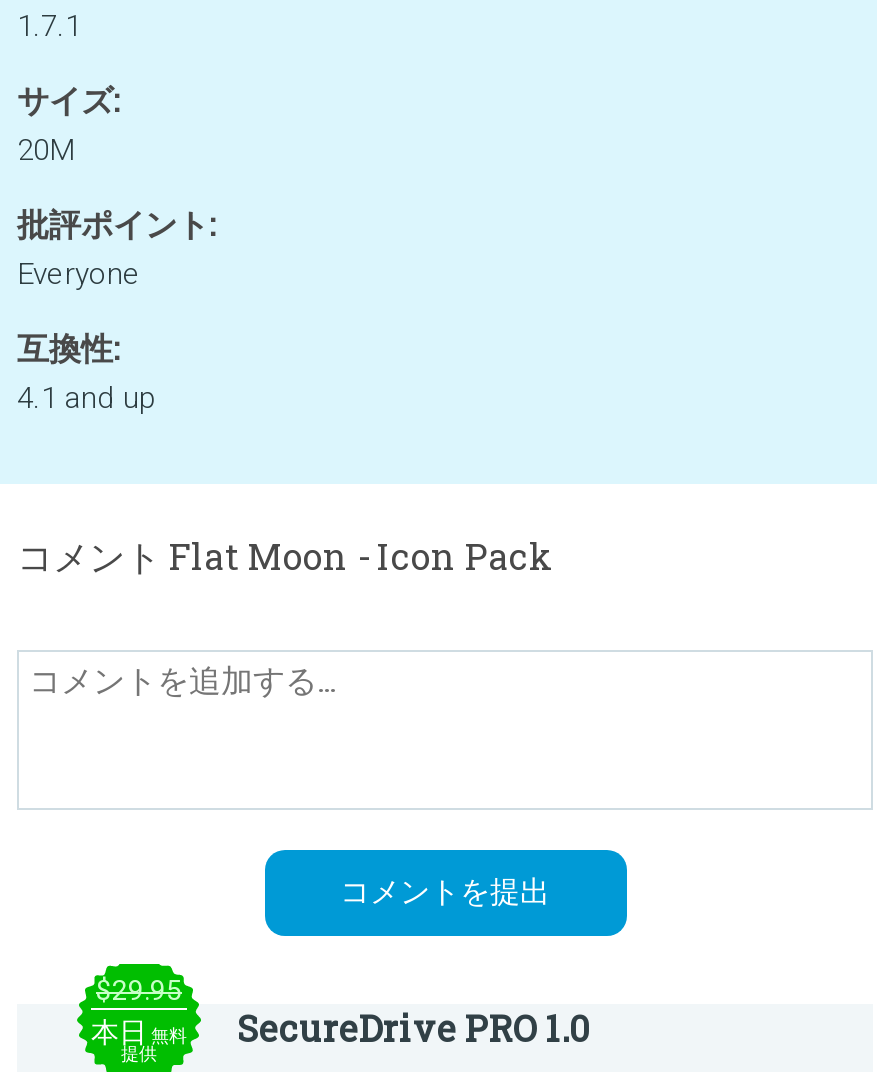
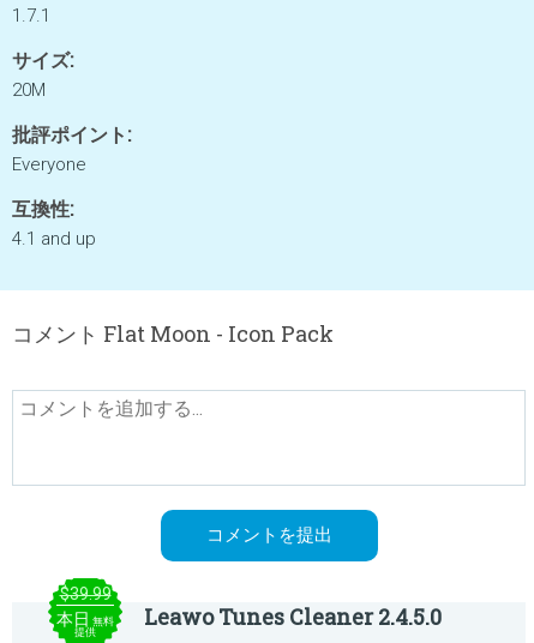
- $29.95
+ $39.99

- SecureDrive PRO 1.0
+ Leawo Tunes Cleaner 2.4.5.0
